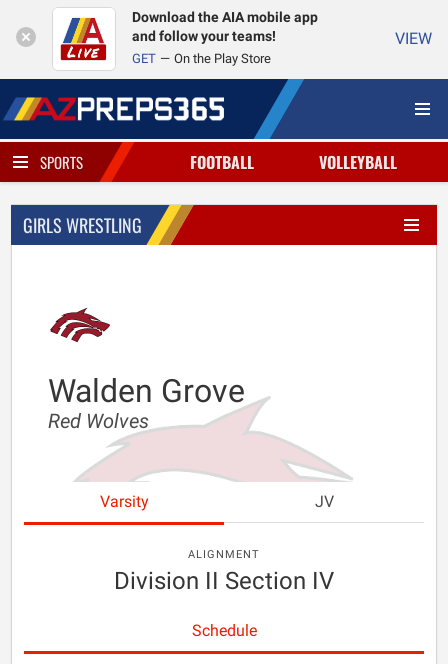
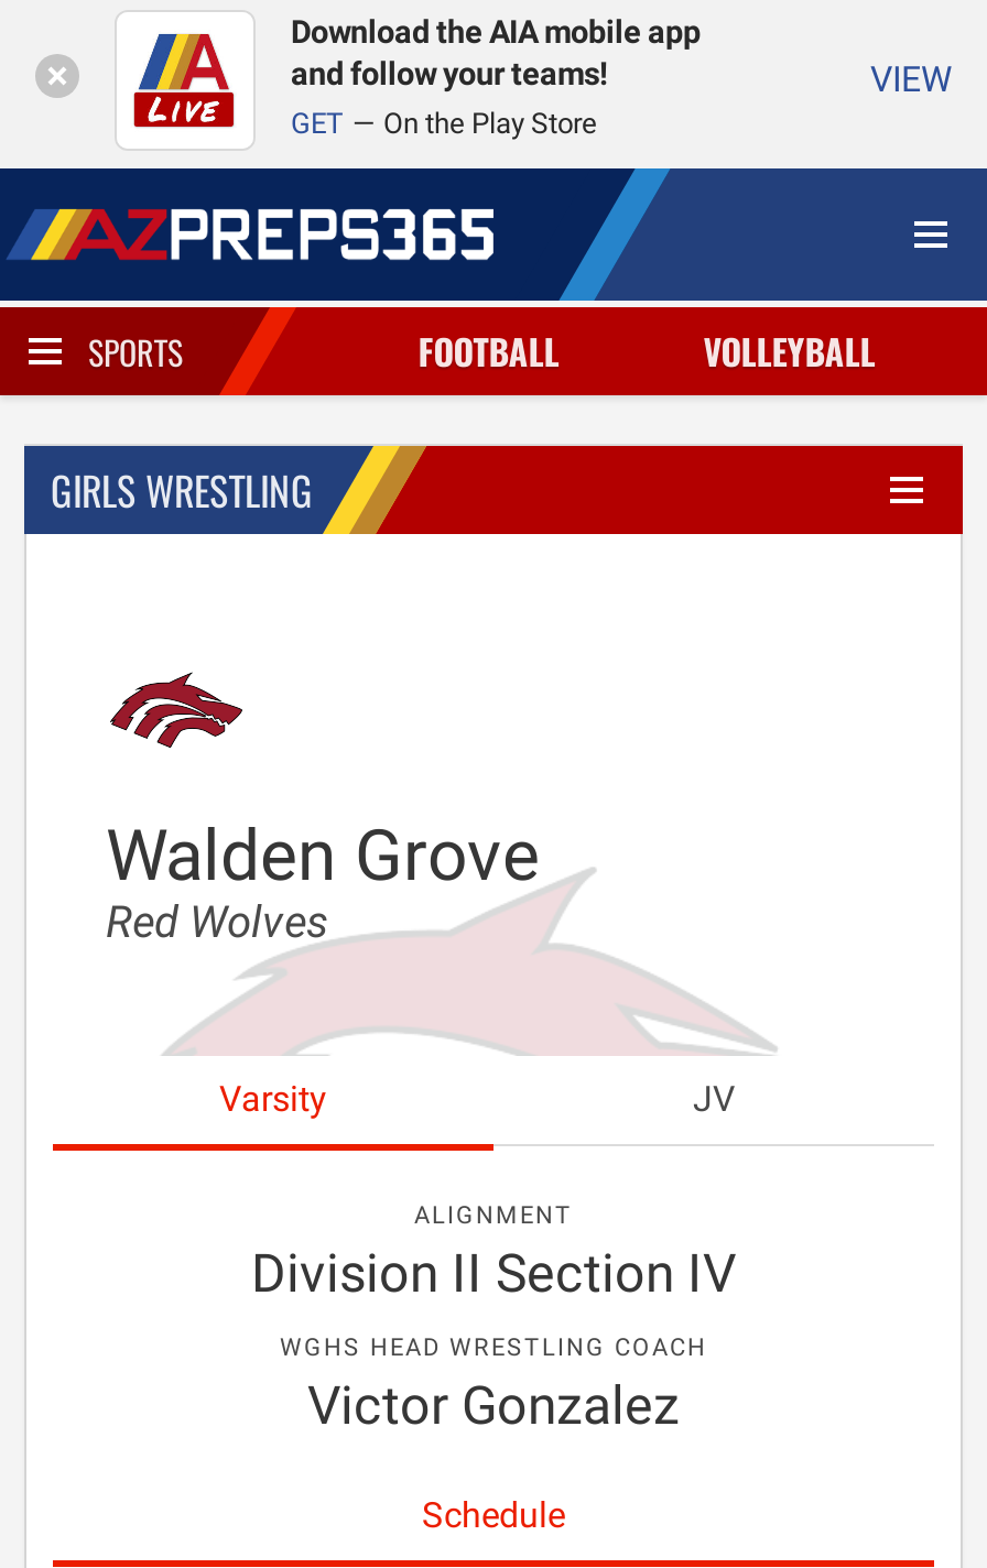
+ WGHS HEAD WRESTLING COACH
+ Victor Gonzalez
